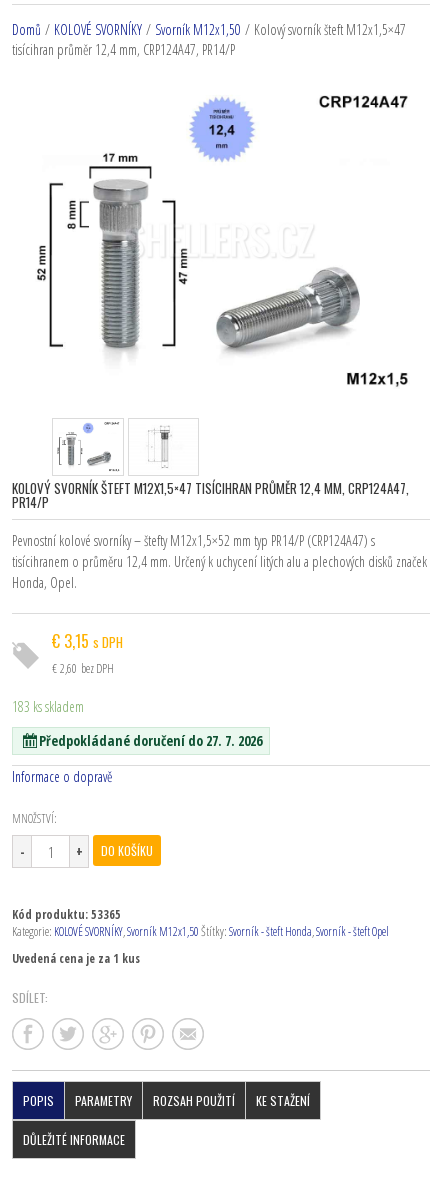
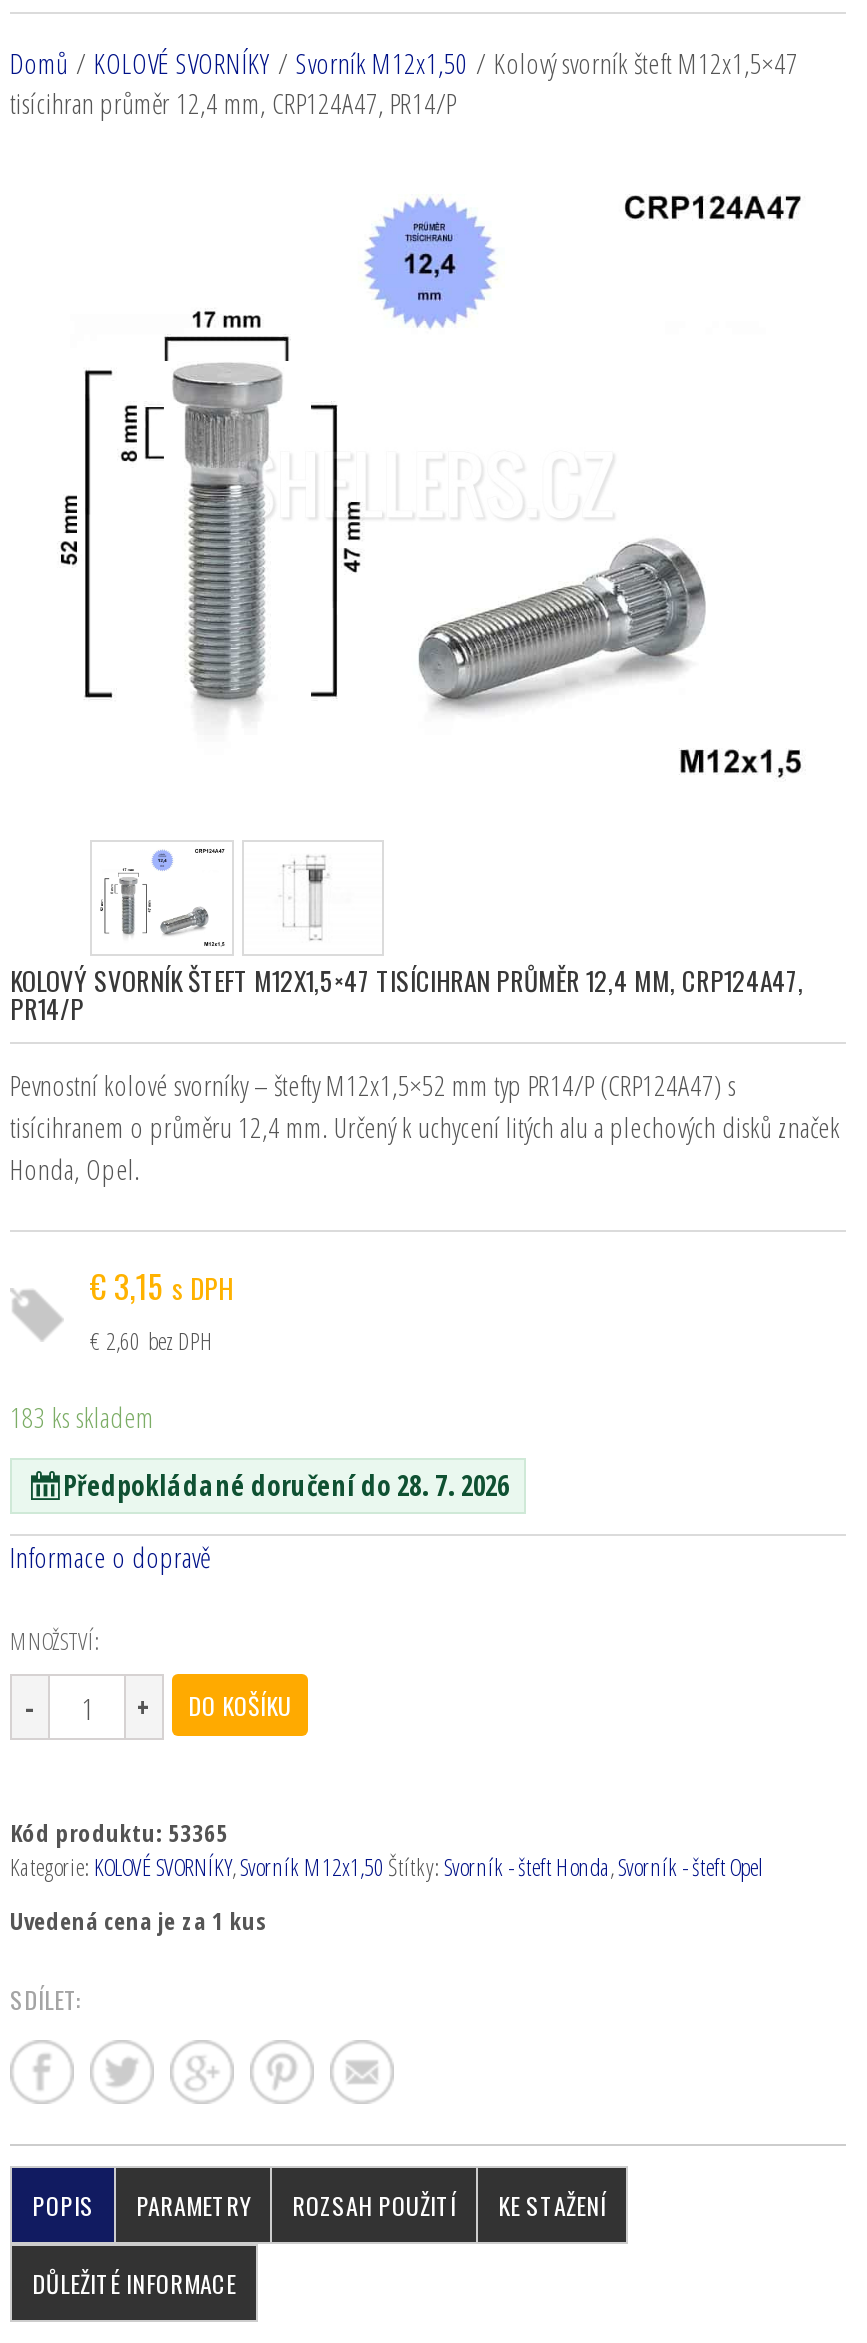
- Předpokládané doručení do 27. 7. 2026
+ Předpokládané doručení do 28. 7. 2026
